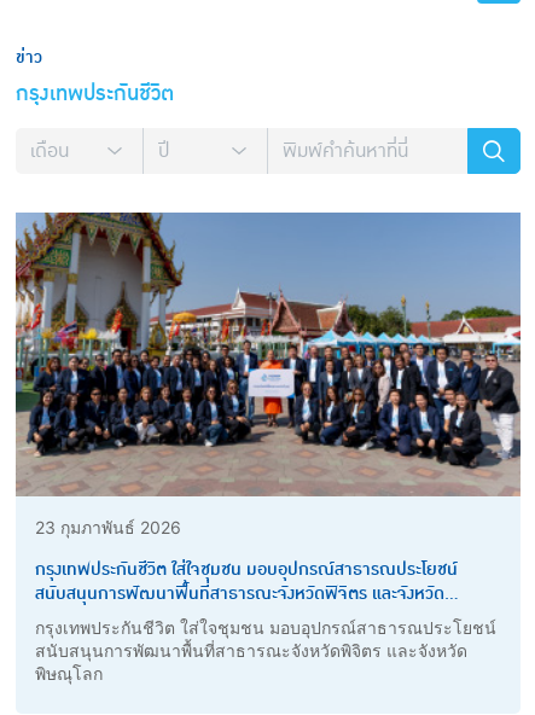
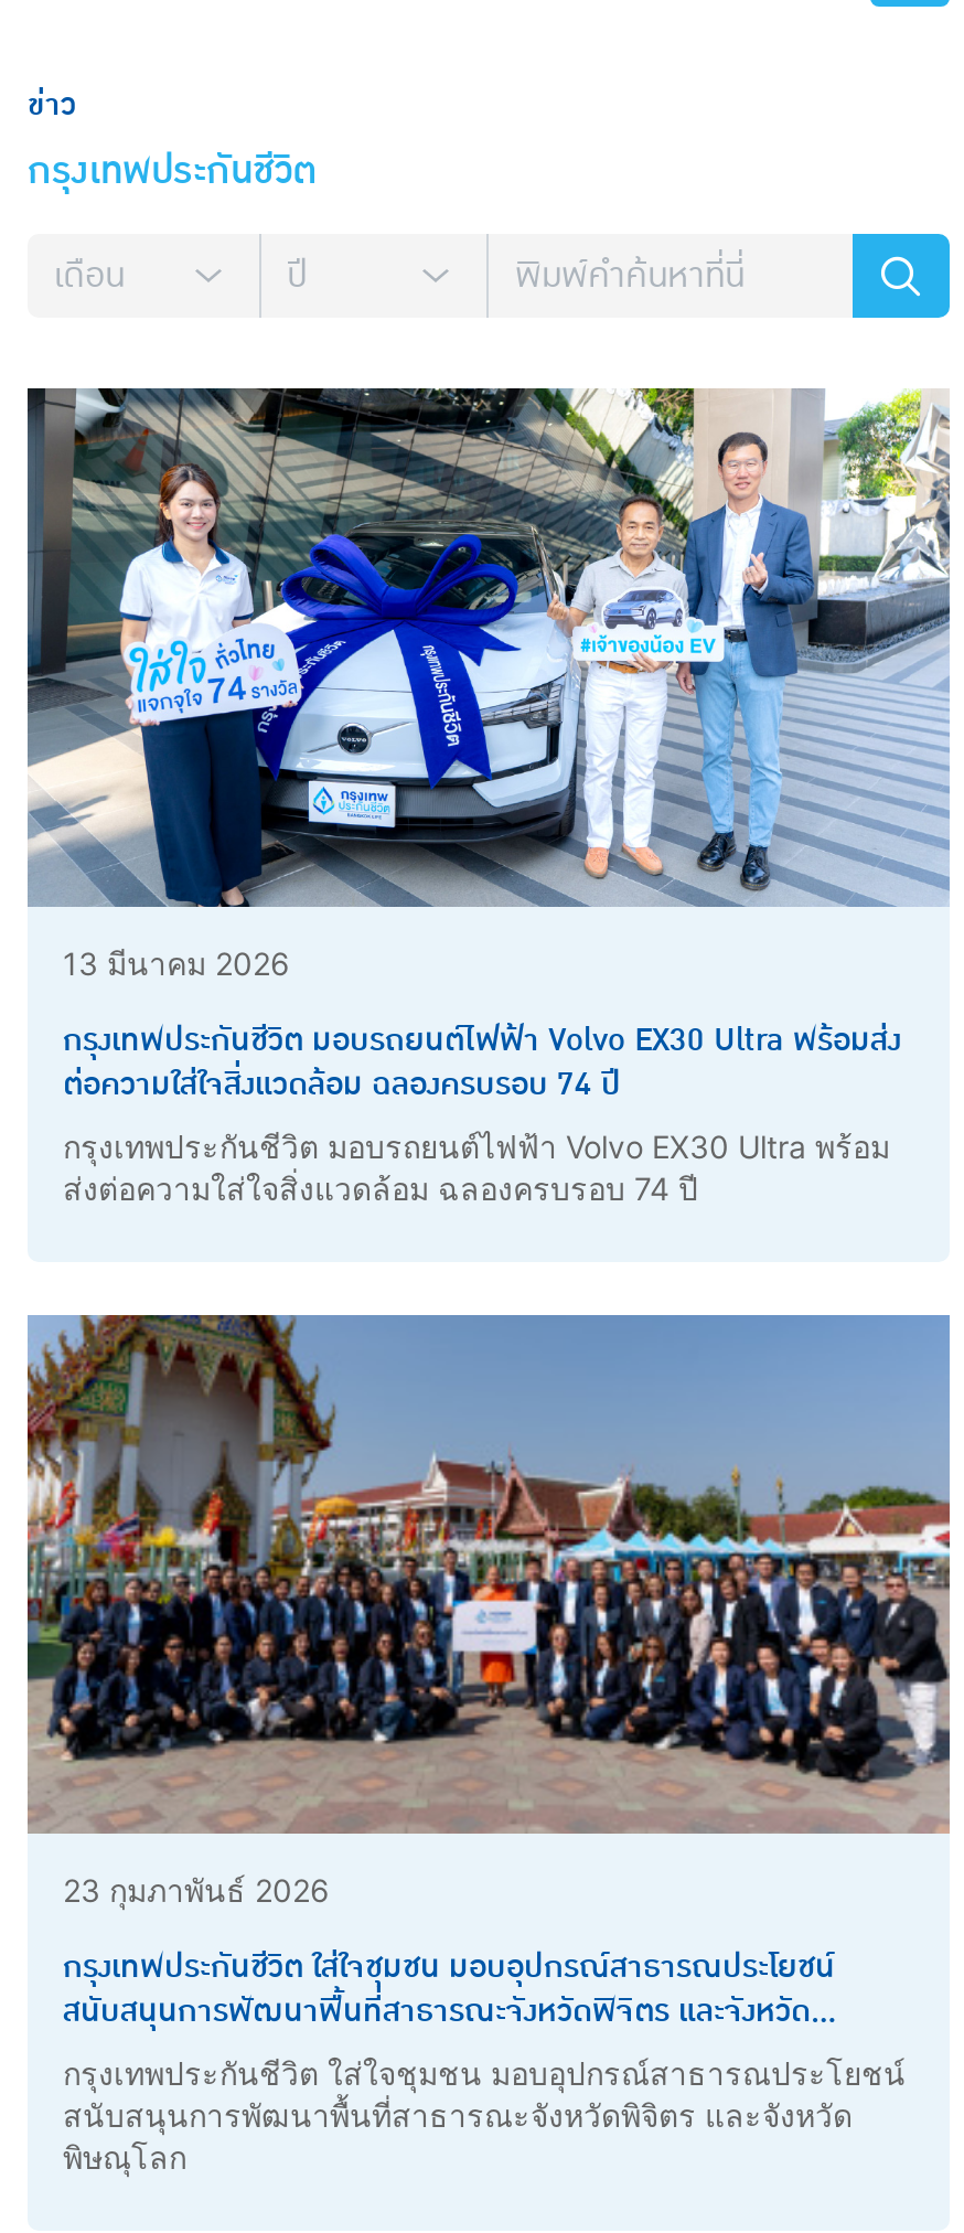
+ [image]
+ 13 มีนาคม 2026
+ กรุงเทพประกันชีวิต มอบรถยนต์ไฟฟ้า Volvo EX30 Ultra พร้อมส่ง
+ ต่อความใส่ใจสิ่งแวดล้อม ฉลองครบรอบ 74 ปี
+ กรุงเทพประกันชีวิต มอบรถยนต์ไฟฟ้า Volvo EX30 Ultra พร้อม
+ ส่งต่อความใส่ใจสิ่งแวดล้อม ฉลองครบรอบ 74 ปี
